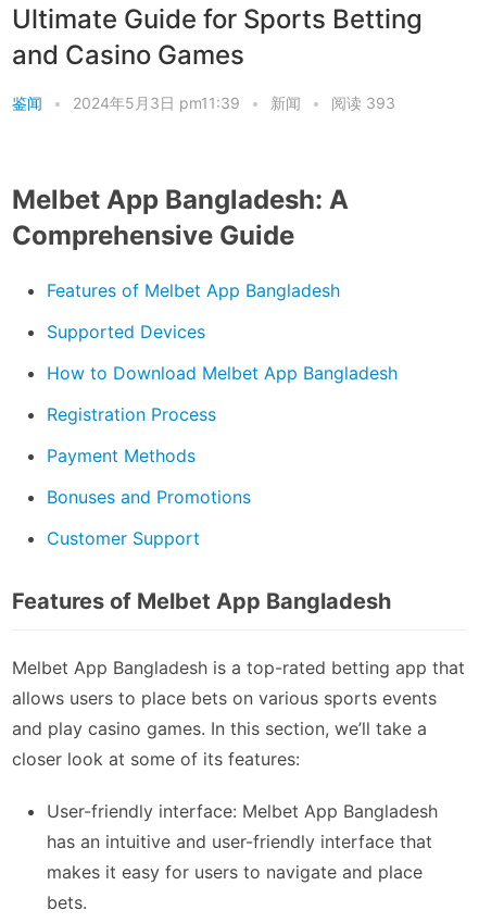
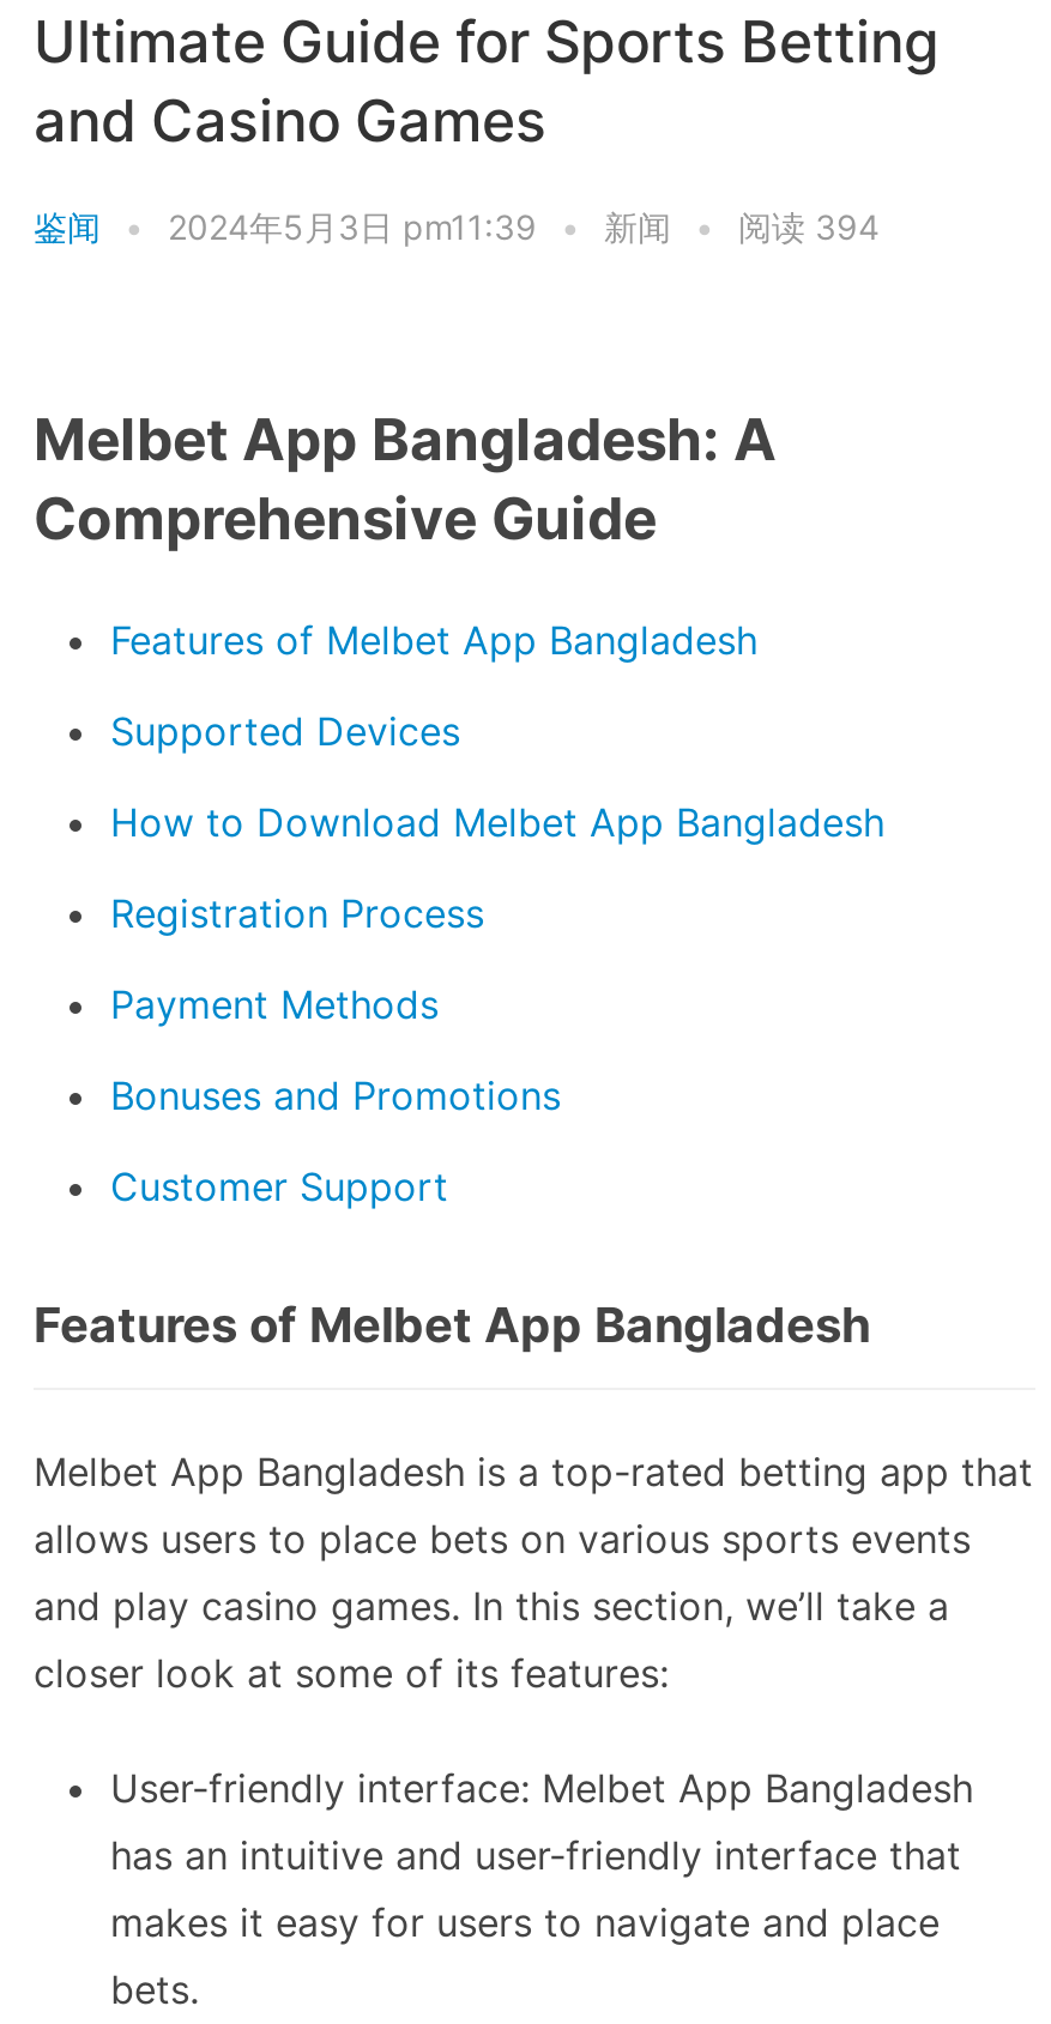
- 鉴闻 • 2024年5月3日 pm11:39 • 新闻 • 阅读 393
+ 鉴闻 • 2024年5月3日 pm11:39 • 新闻 • 阅读 394
